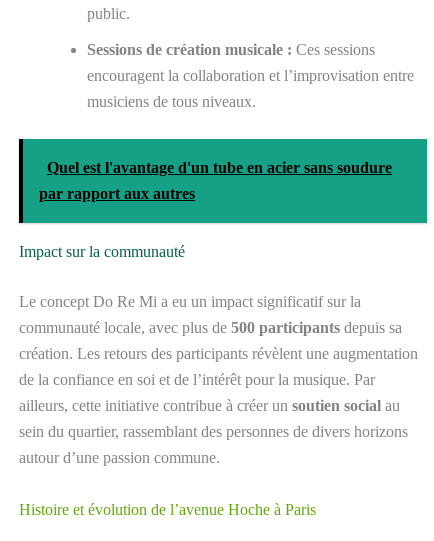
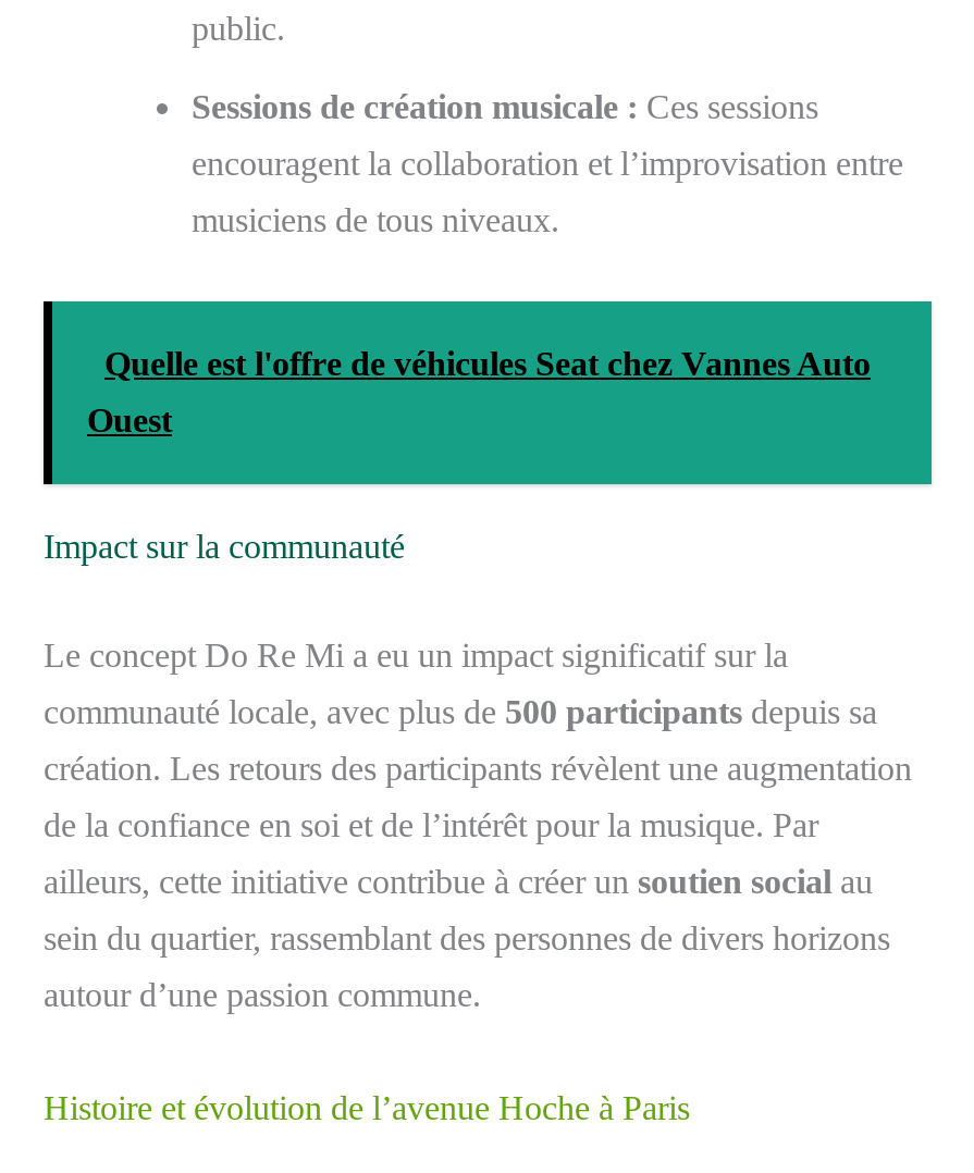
- Quel est l'avantage d'un tube en acier sans soudure
+ Quelle est l'offre de véhicules Seat chez Vannes Auto

- par rapport aux autres
+ Ouest
